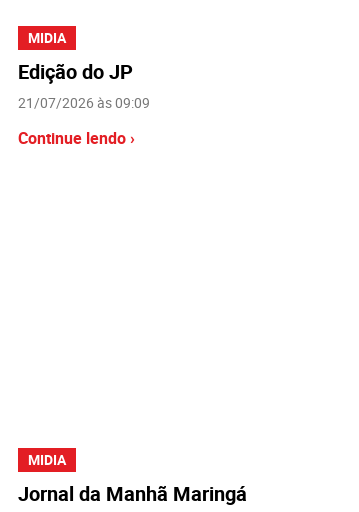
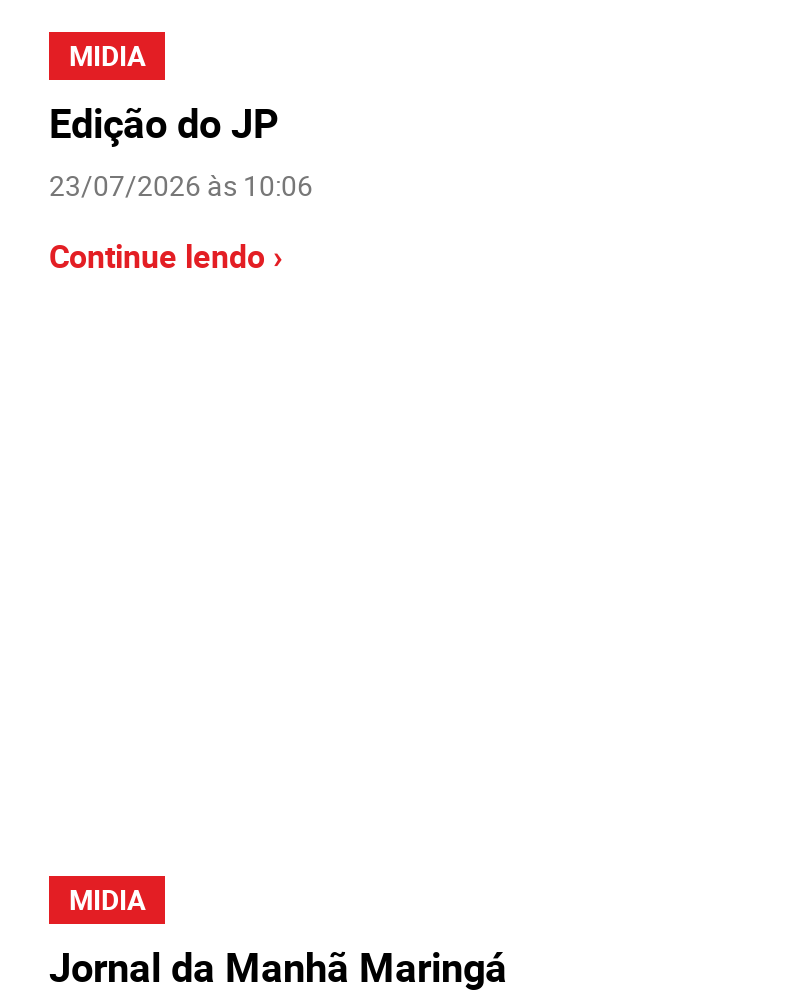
- 21/07/2026 às 09:09
+ 23/07/2026 às 10:06
